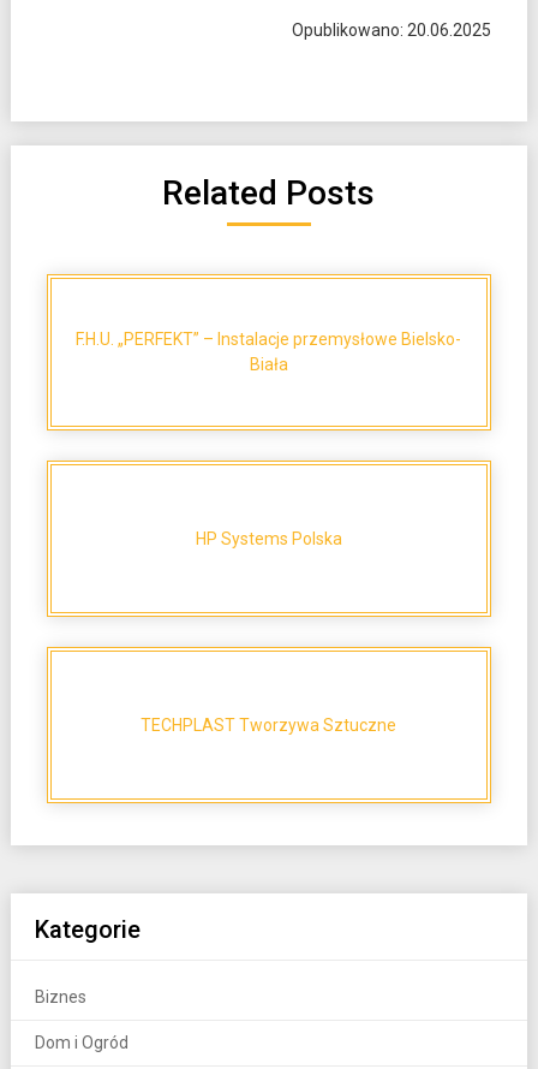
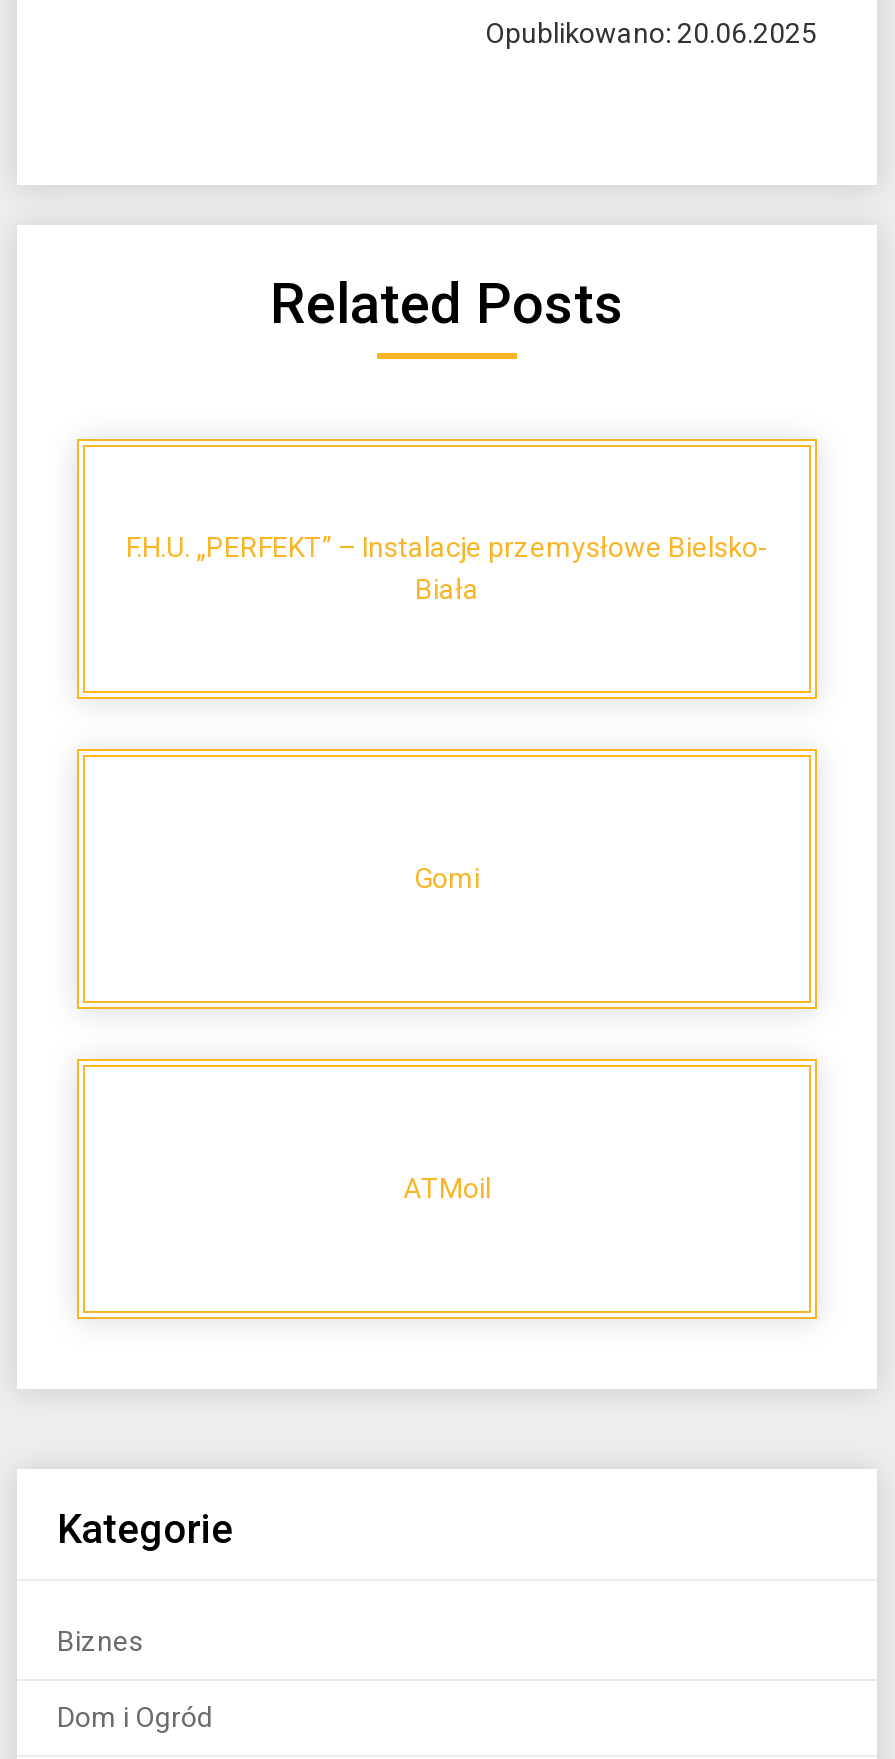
- HP Systems Polska
+ Gomi

- TECHPLAST Tworzywa Sztuczne
+ ATMoil
